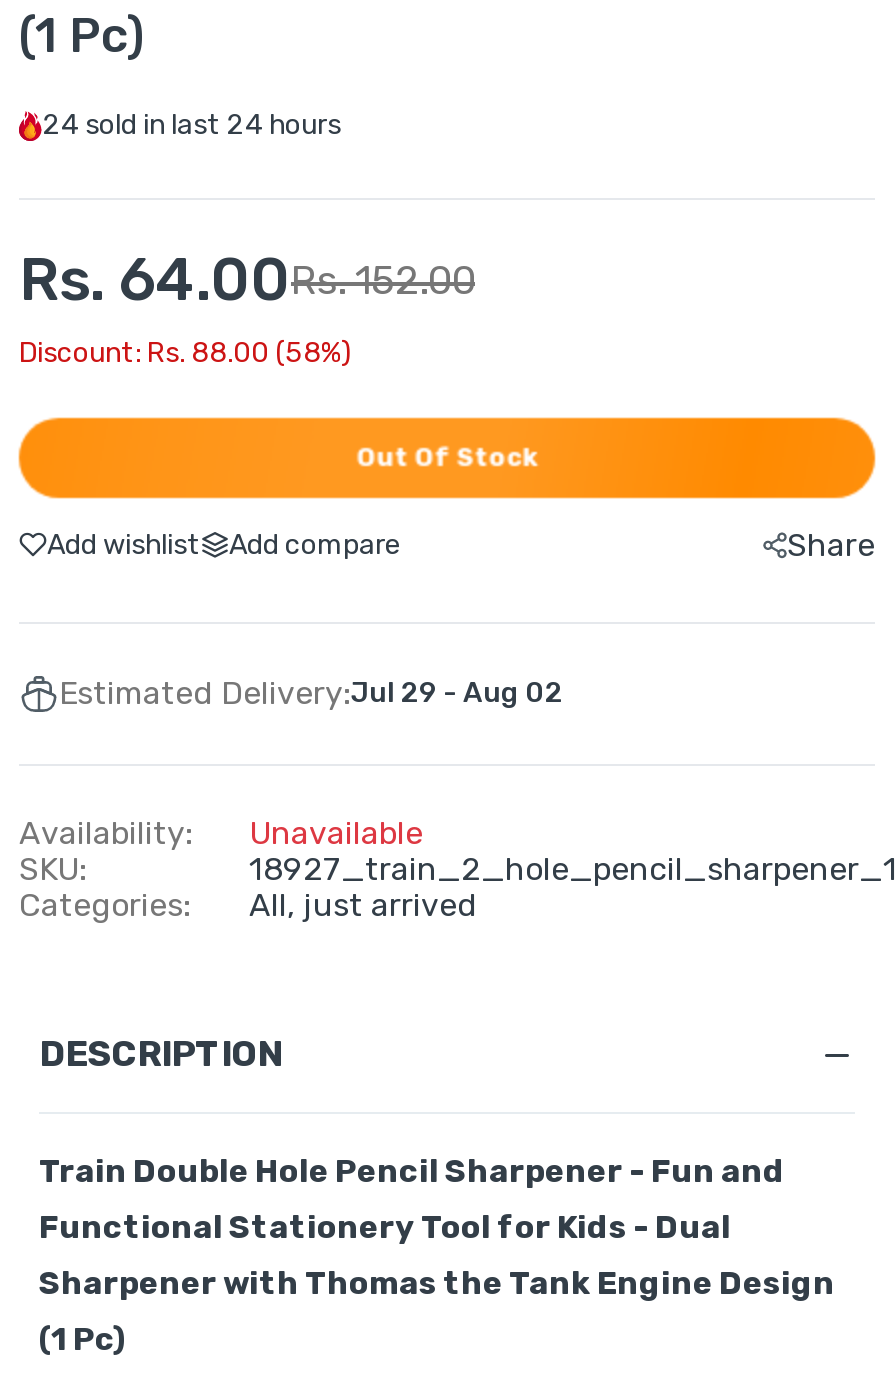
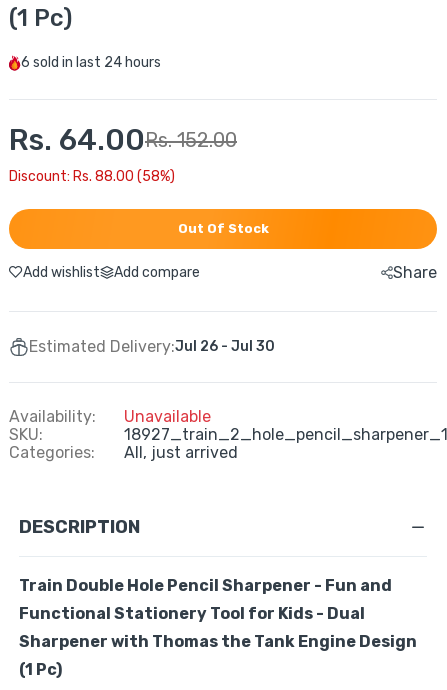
- 24 sold in last 24 hours
+ 6 sold in last 24 hours

- Estimated Delivery:Jul 29 - Aug 02
+ Estimated Delivery:Jul 26 - Jul 30
